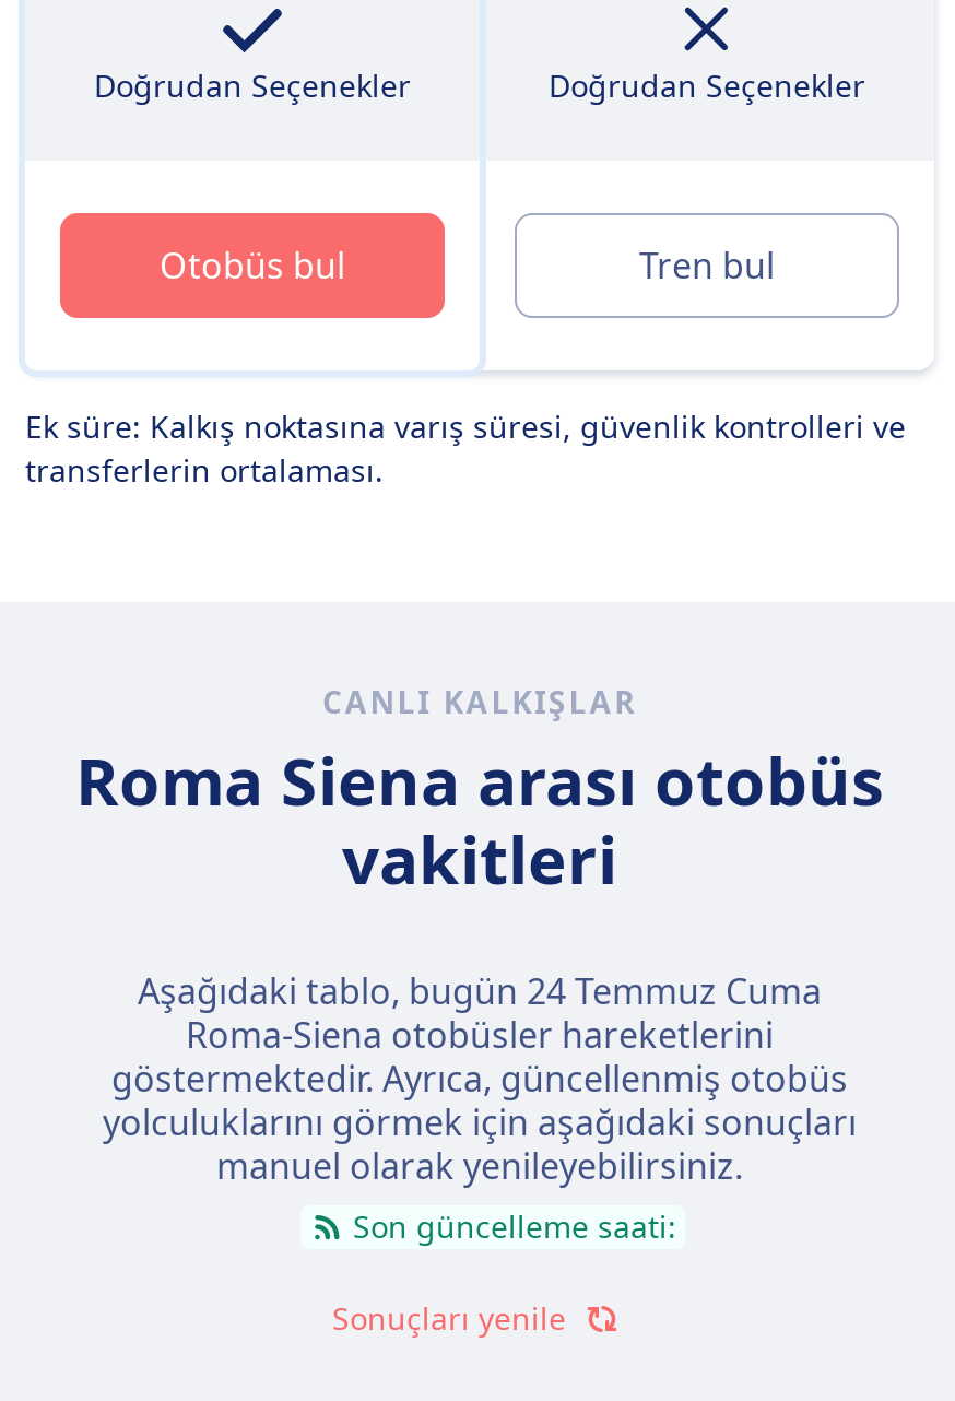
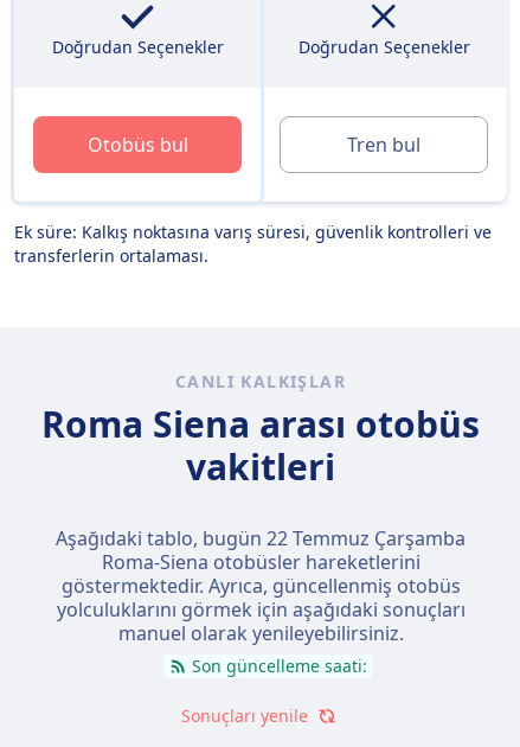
- Aşağıdaki tablo, bugün 24 Temmuz Cuma
+ Aşağıdaki tablo, bugün 22 Temmuz Çarşamba
